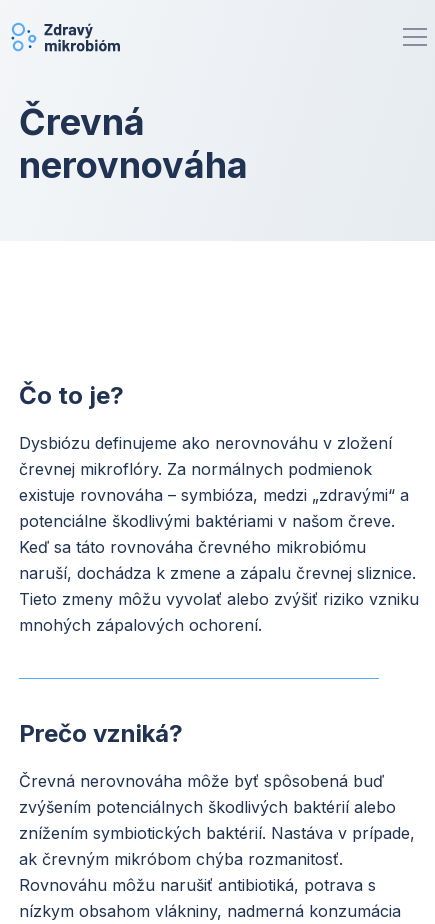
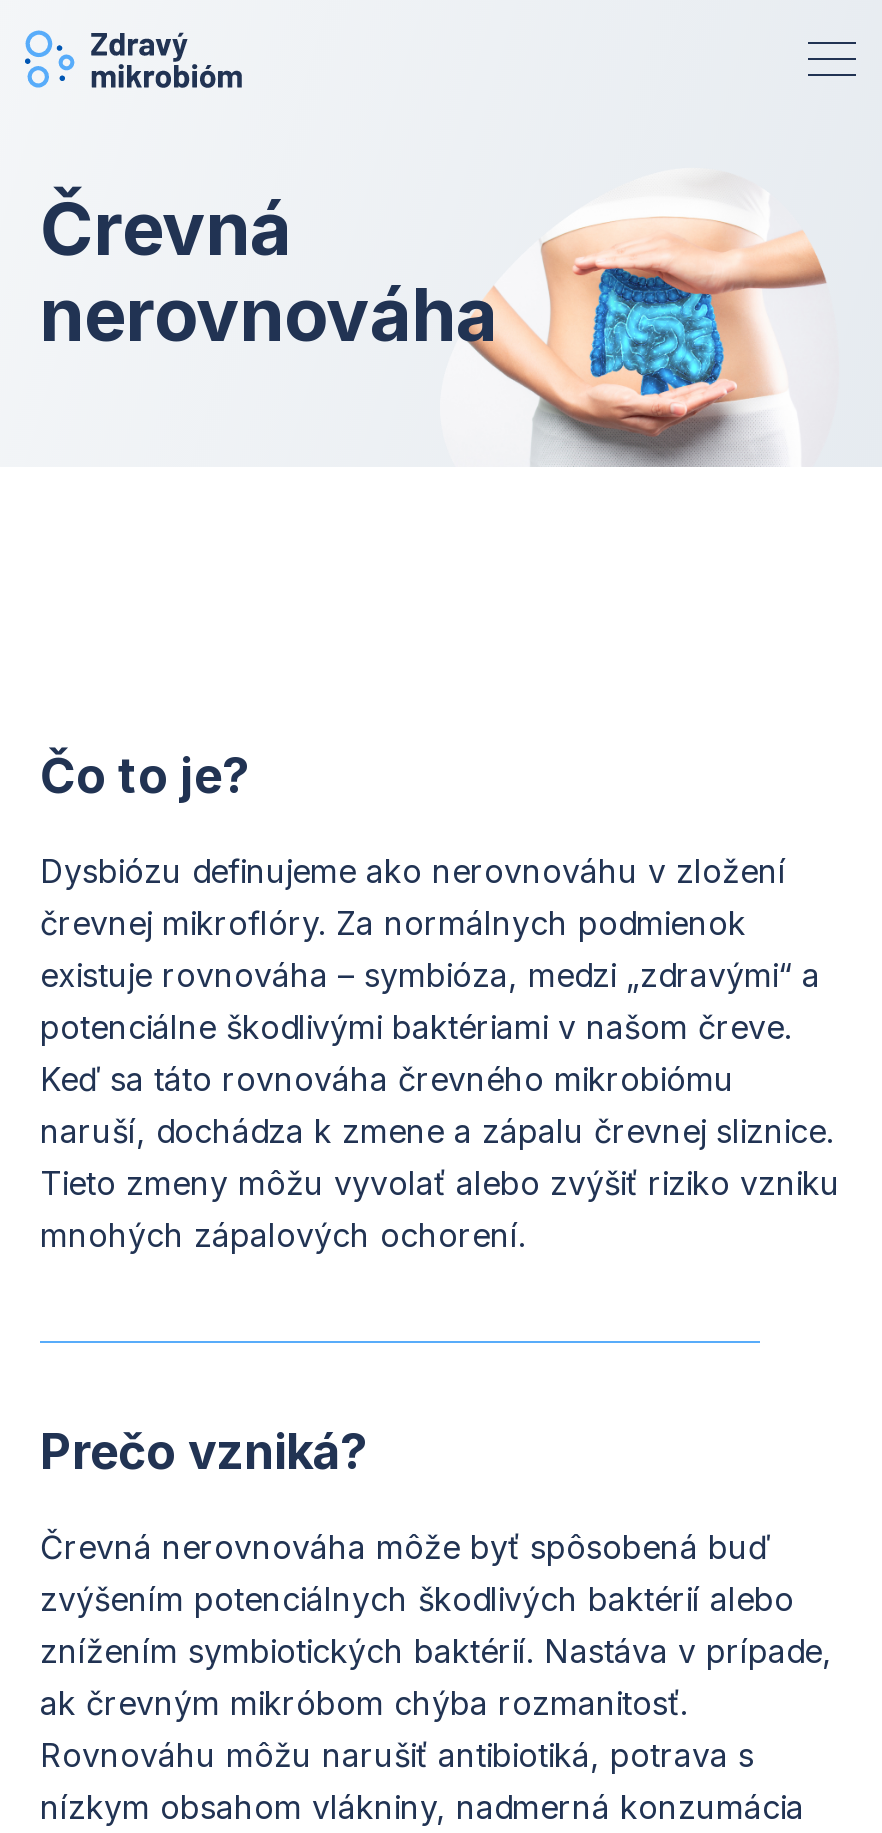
+ [image]
